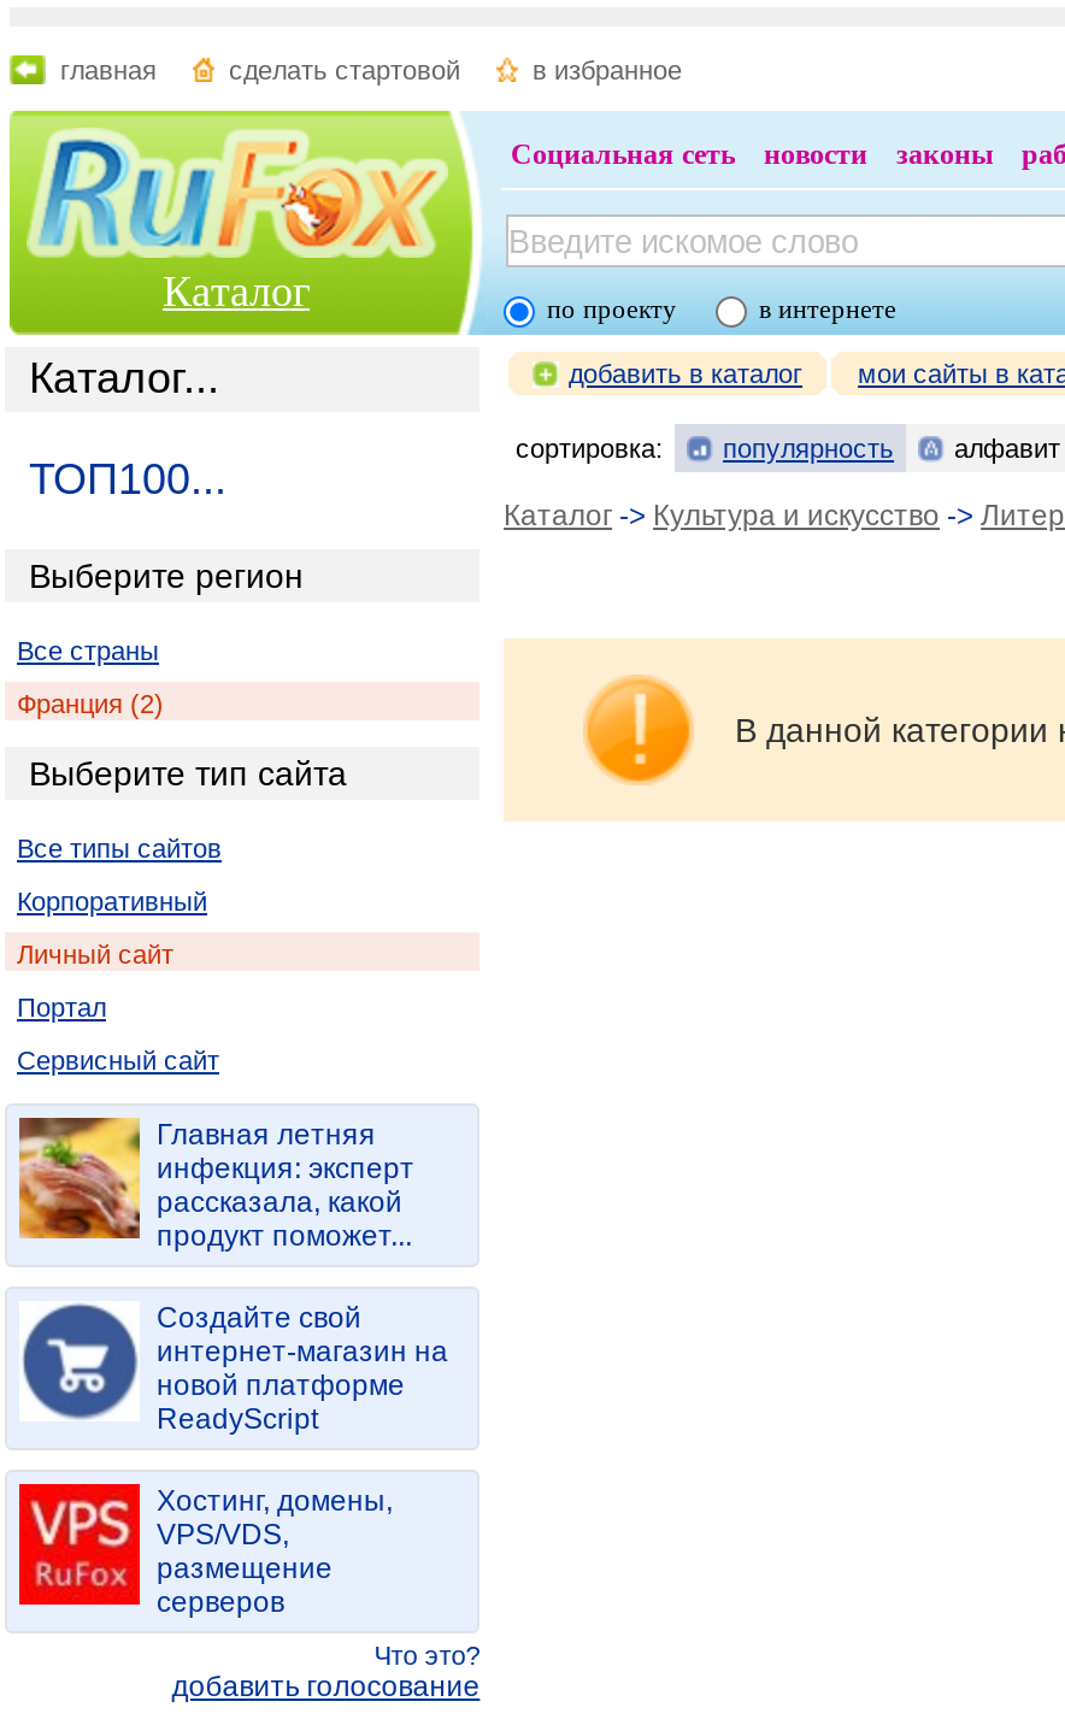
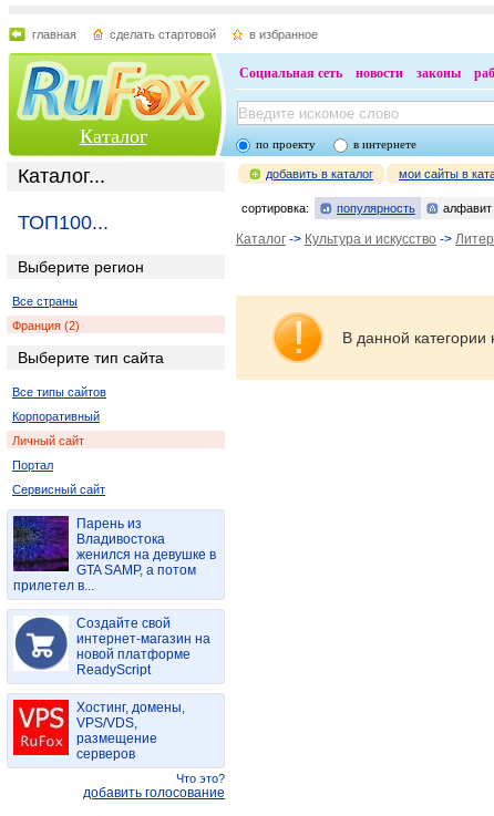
- [image]
- Главная летняя
- инфекция: эксперт
- рассказала, какой
- продукт поможет...
+ [image]
+ Парень из
+ Владивостока
+ женился на девушке в
+ GTA SAMP, а потом
+ прилетел в...
